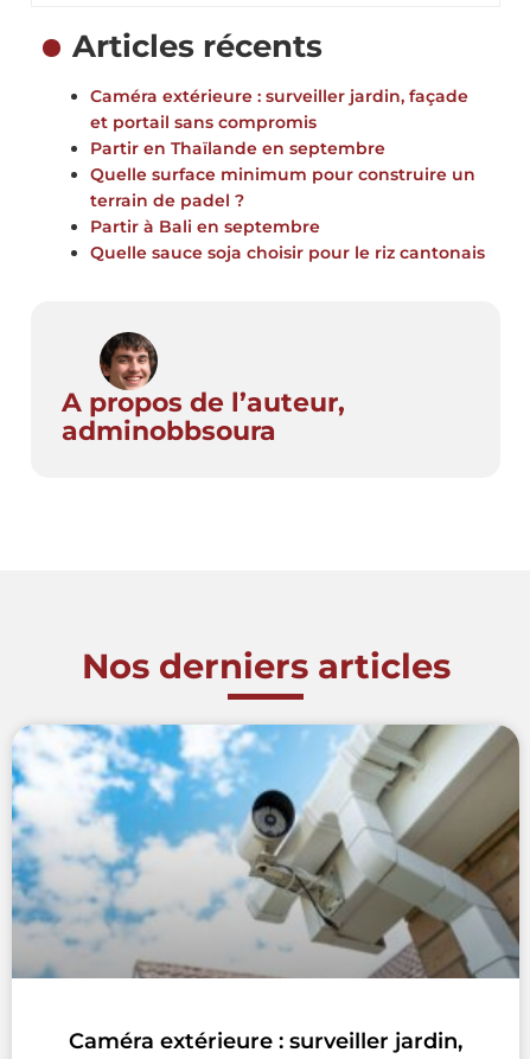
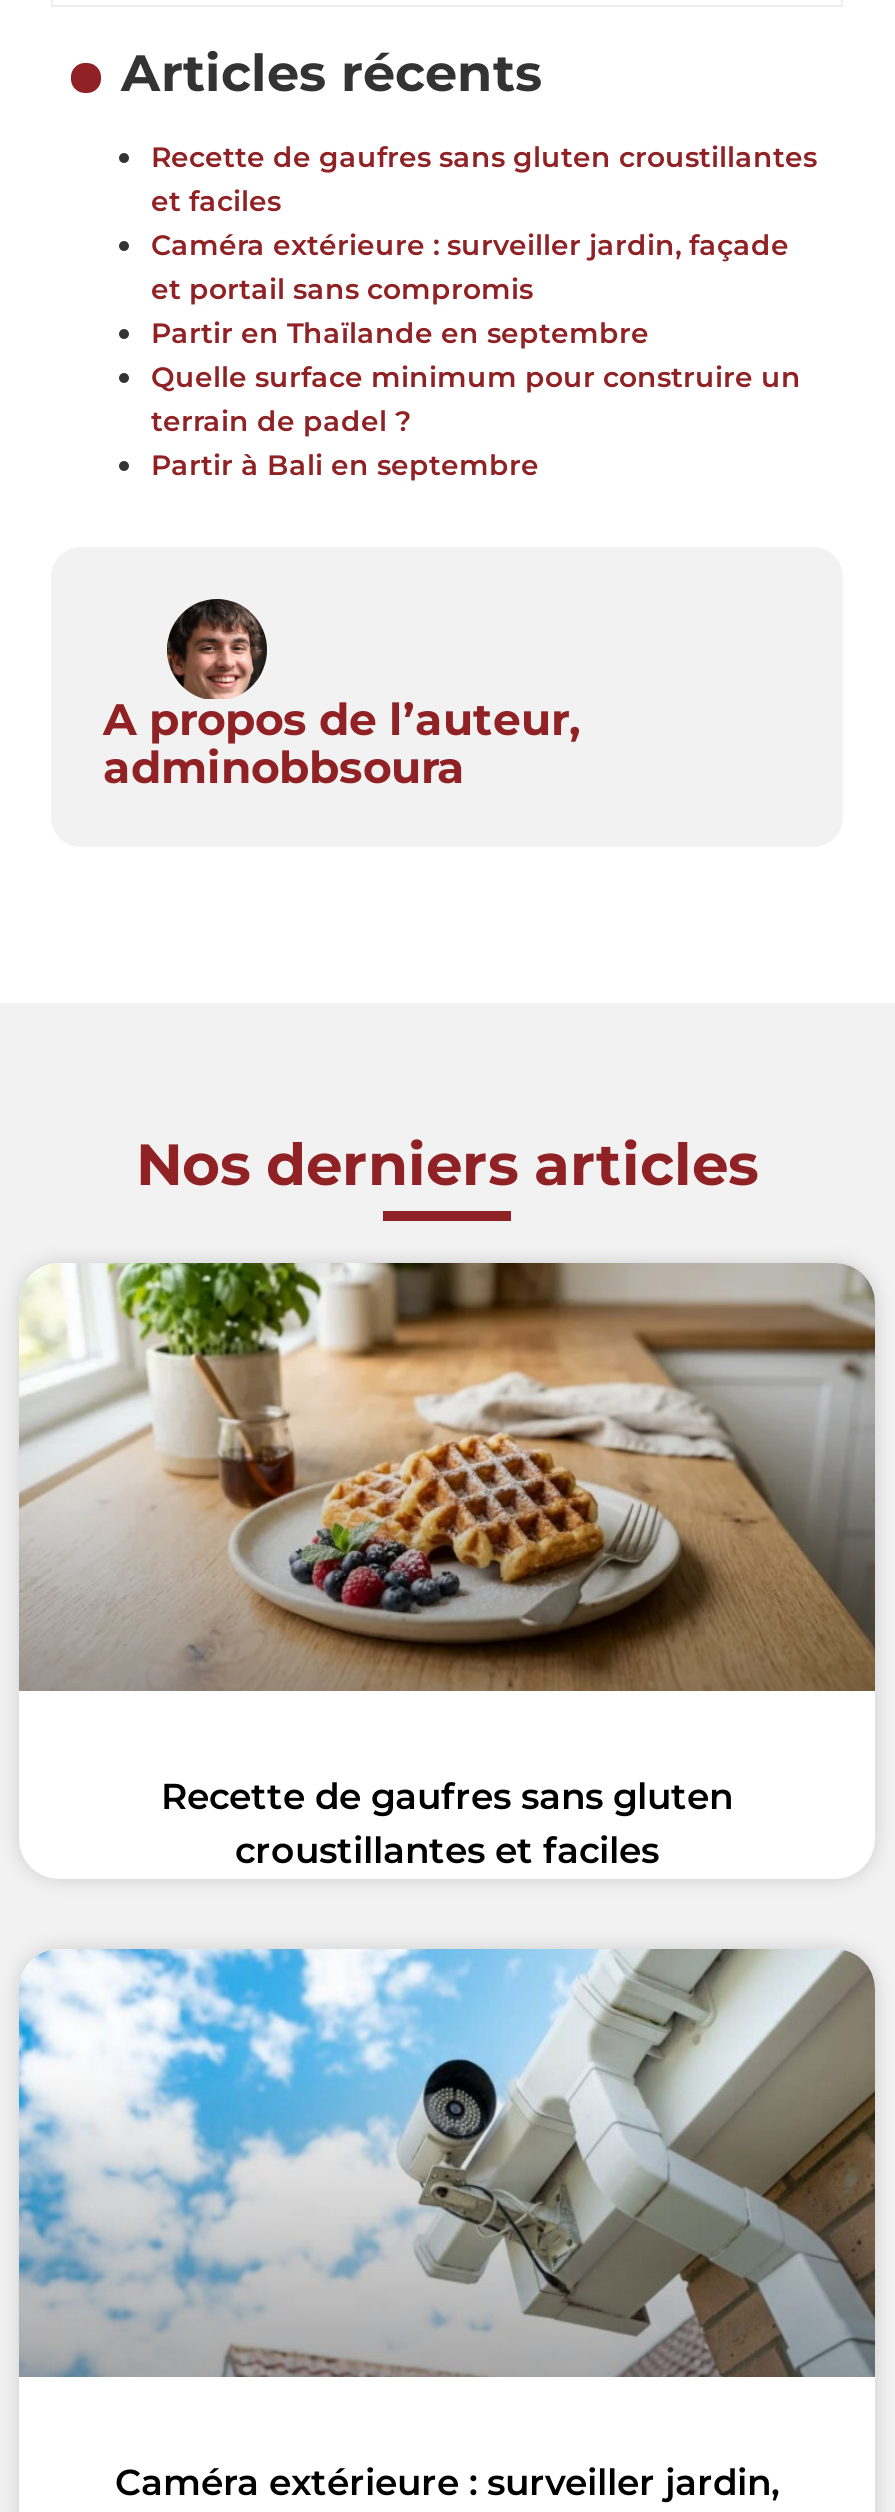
+ Recette de gaufres sans gluten croustillantes
+ et faciles

- Quelle sauce soja choisir pour le riz cantonais

+ [image]

+ Recette de gaufres sans gluten
+ croustillantes et faciles
